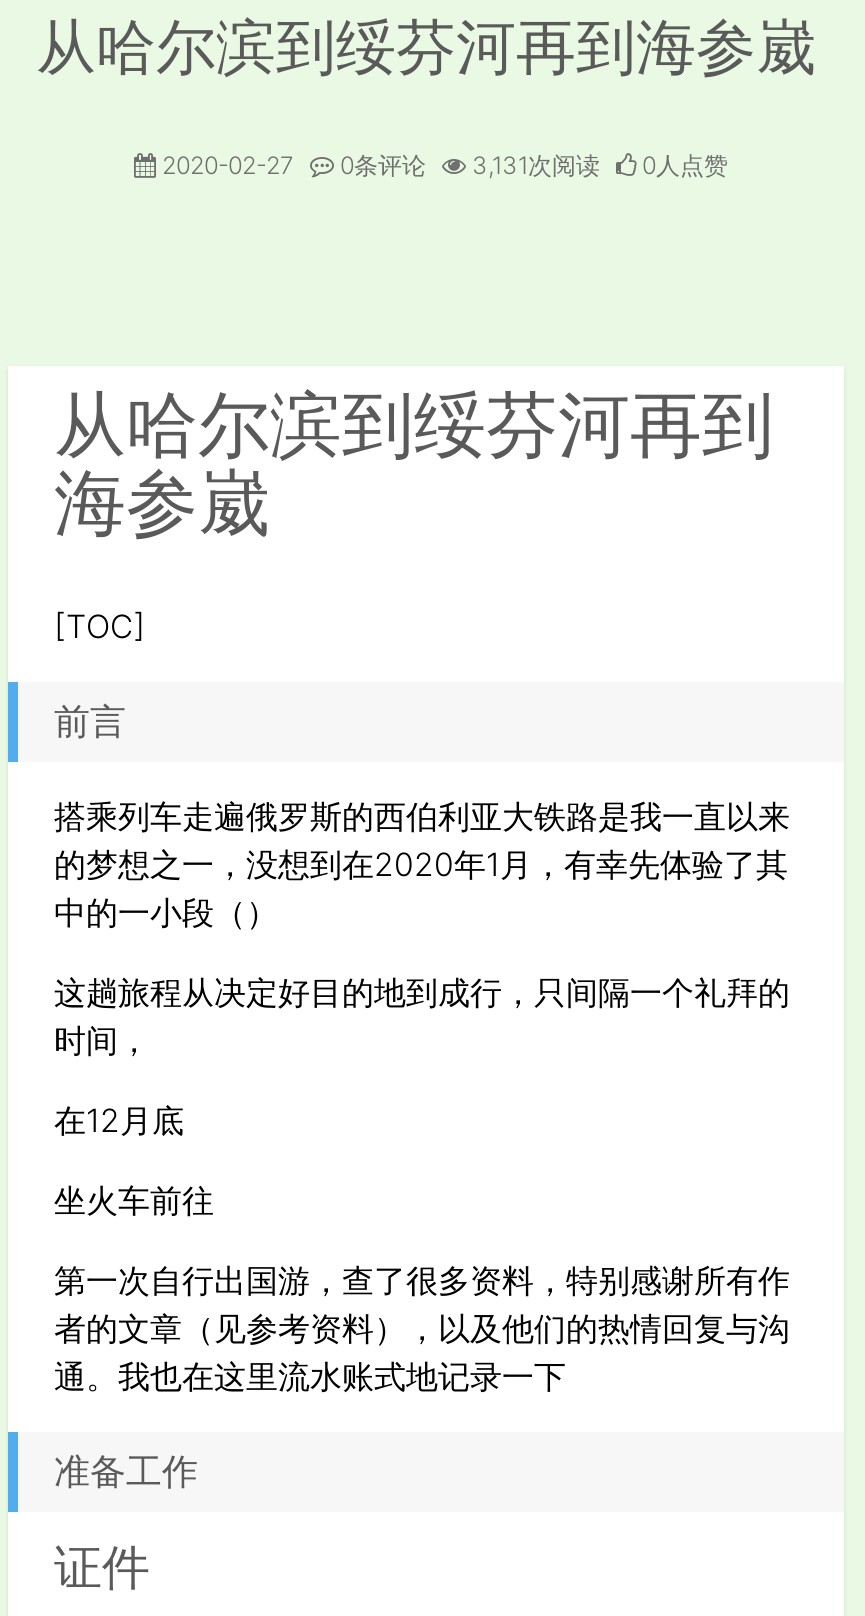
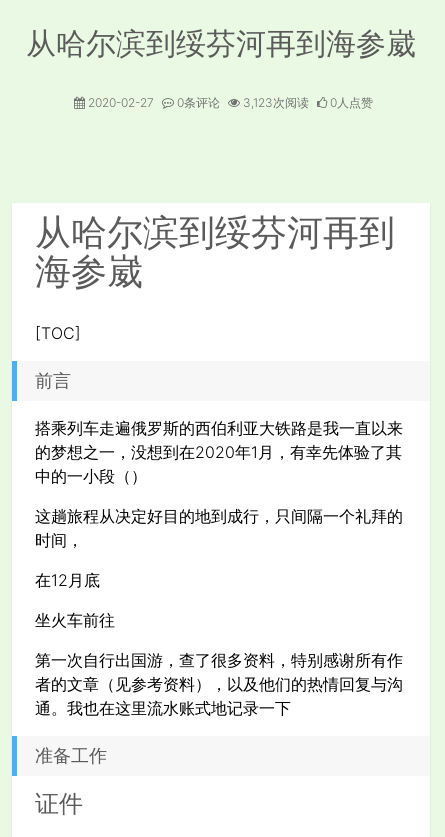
- 3,131次阅读
+ 3,123次阅读
